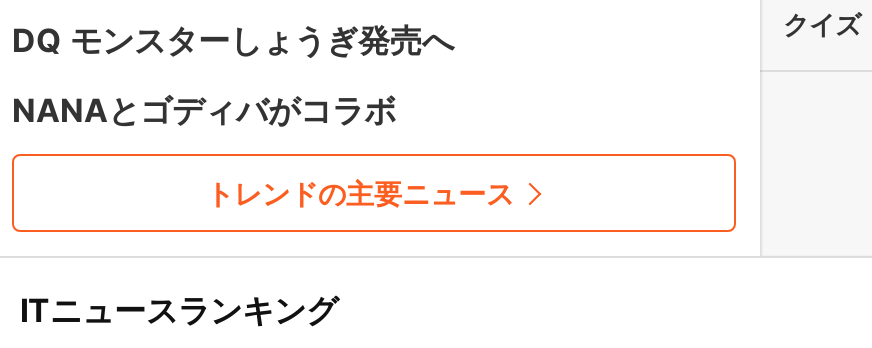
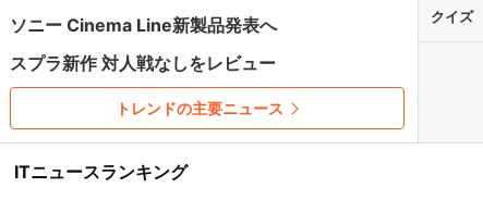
- DQ モンスターしょうぎ発売へ
+ ソニー Cinema Line新製品発表へ

- NANAとゴディバがコラボ
+ スプラ新作 対人戦なしをレビュー
